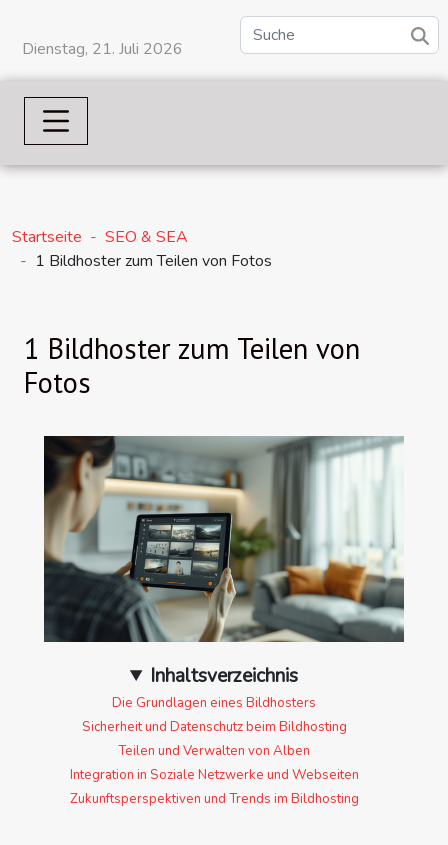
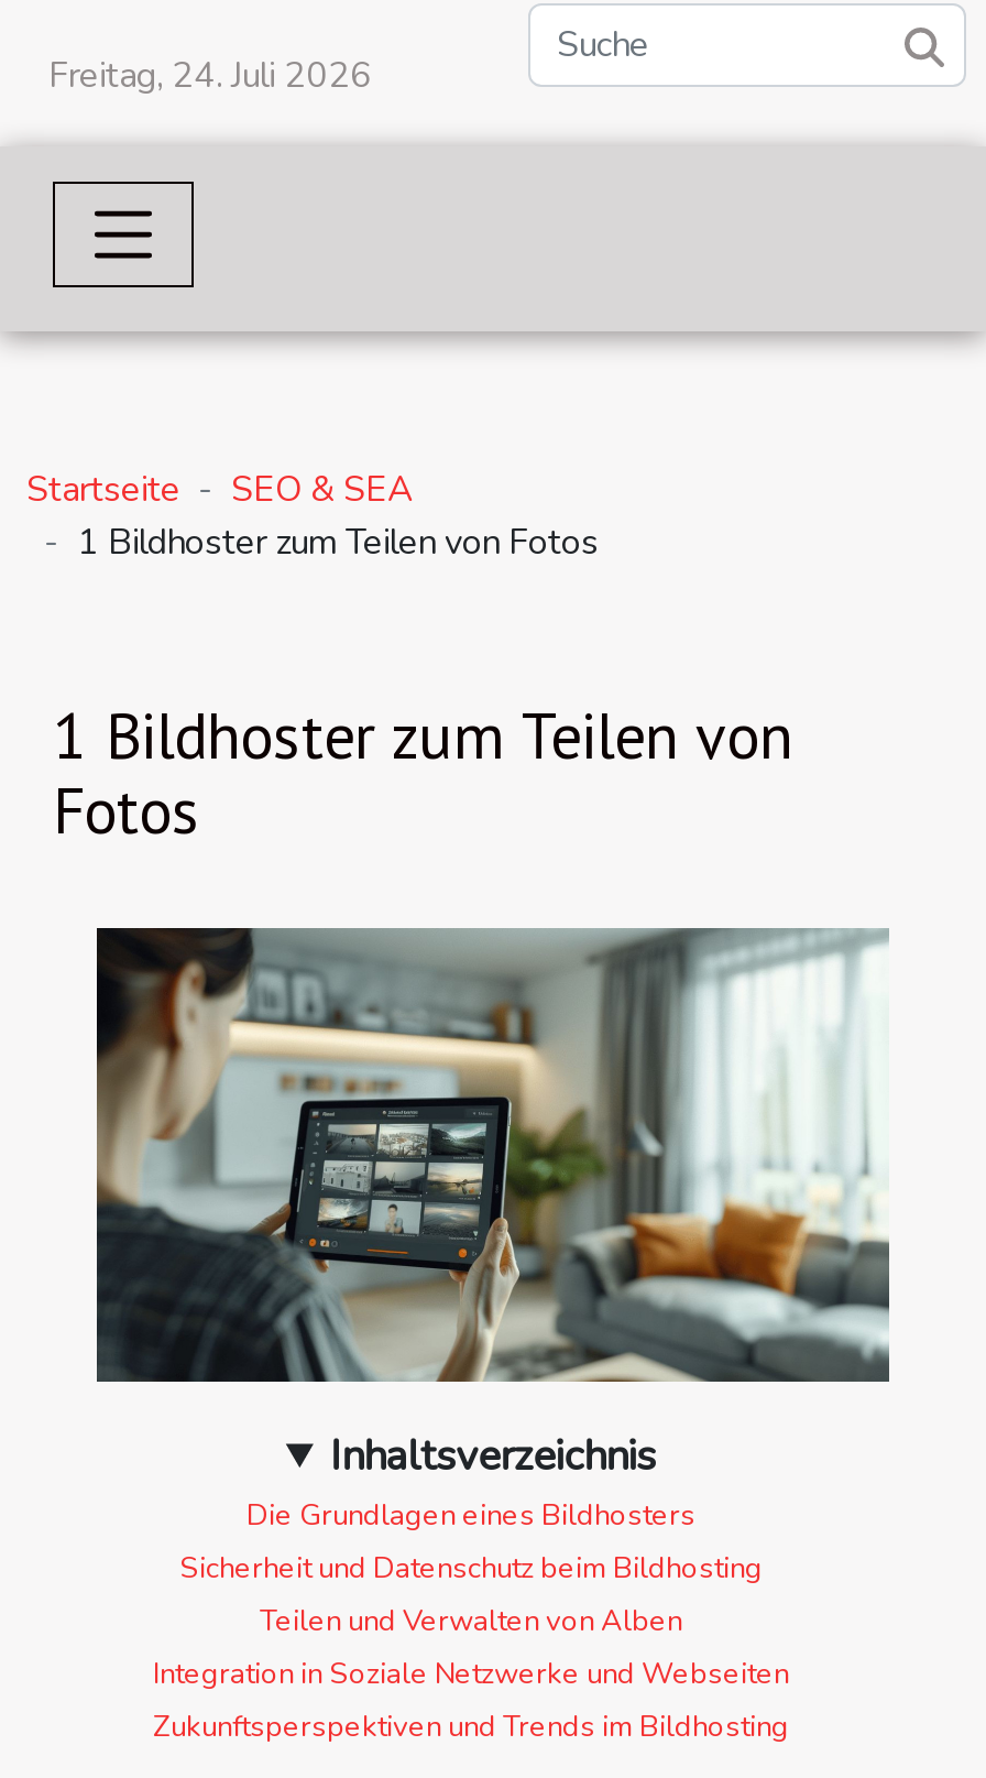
- Dienstag, 21. Juli 2026
+ Freitag, 24. Juli 2026
